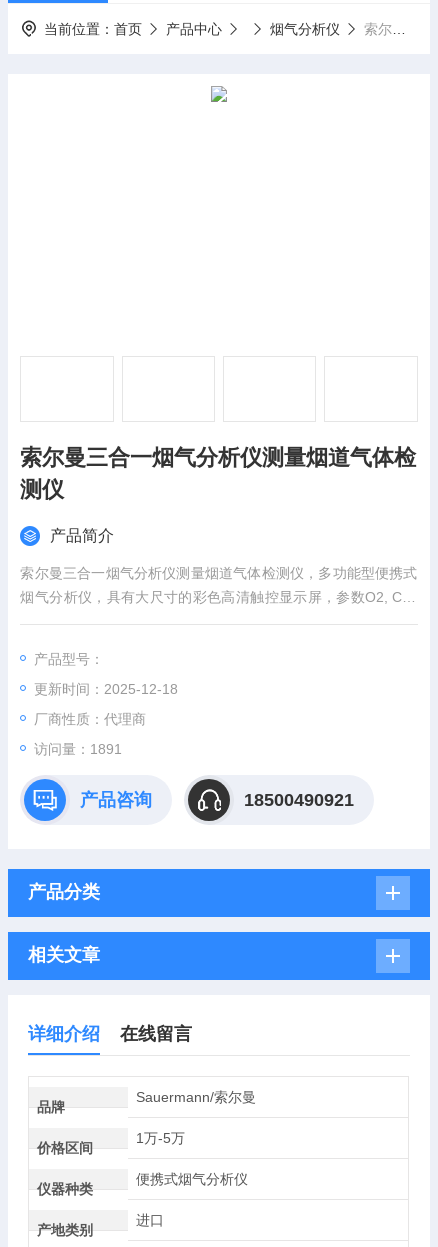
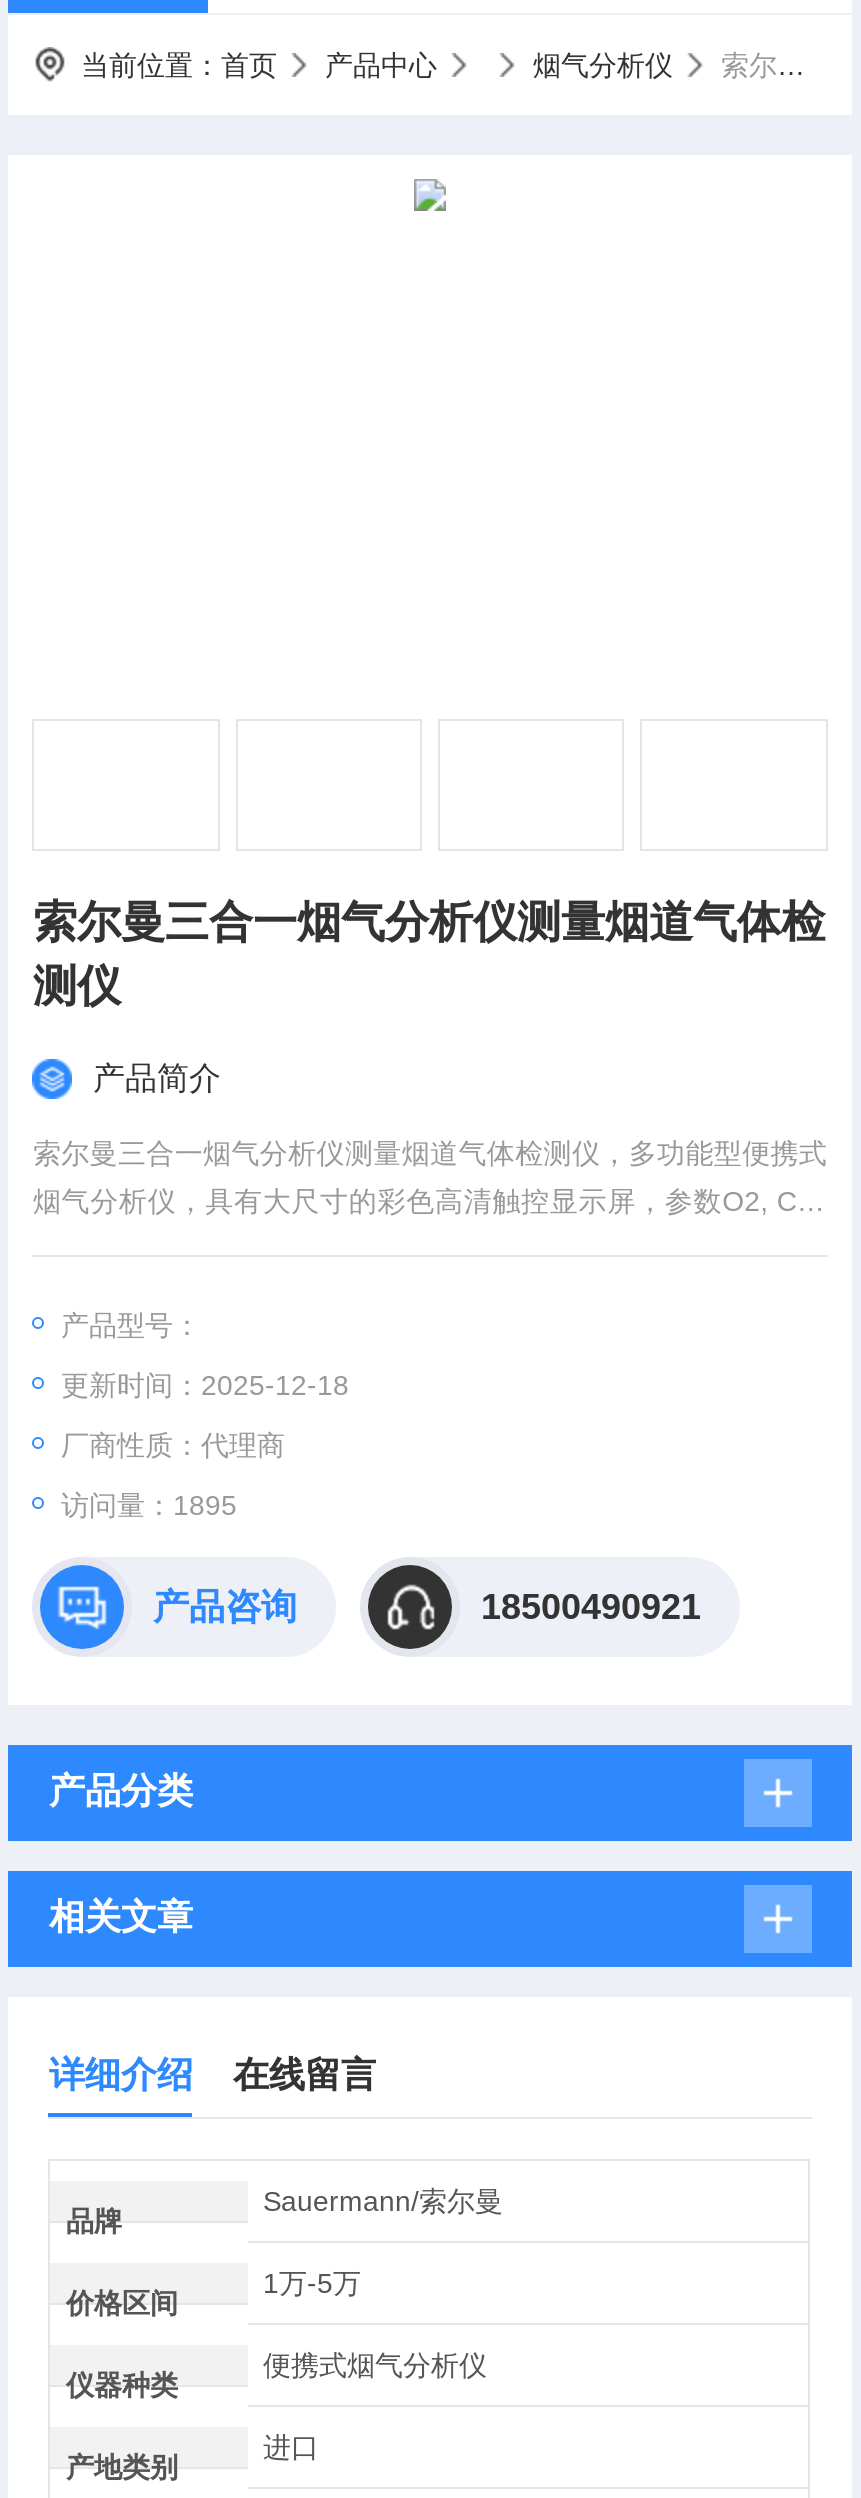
- 访问量：1891
+ 访问量：1895
